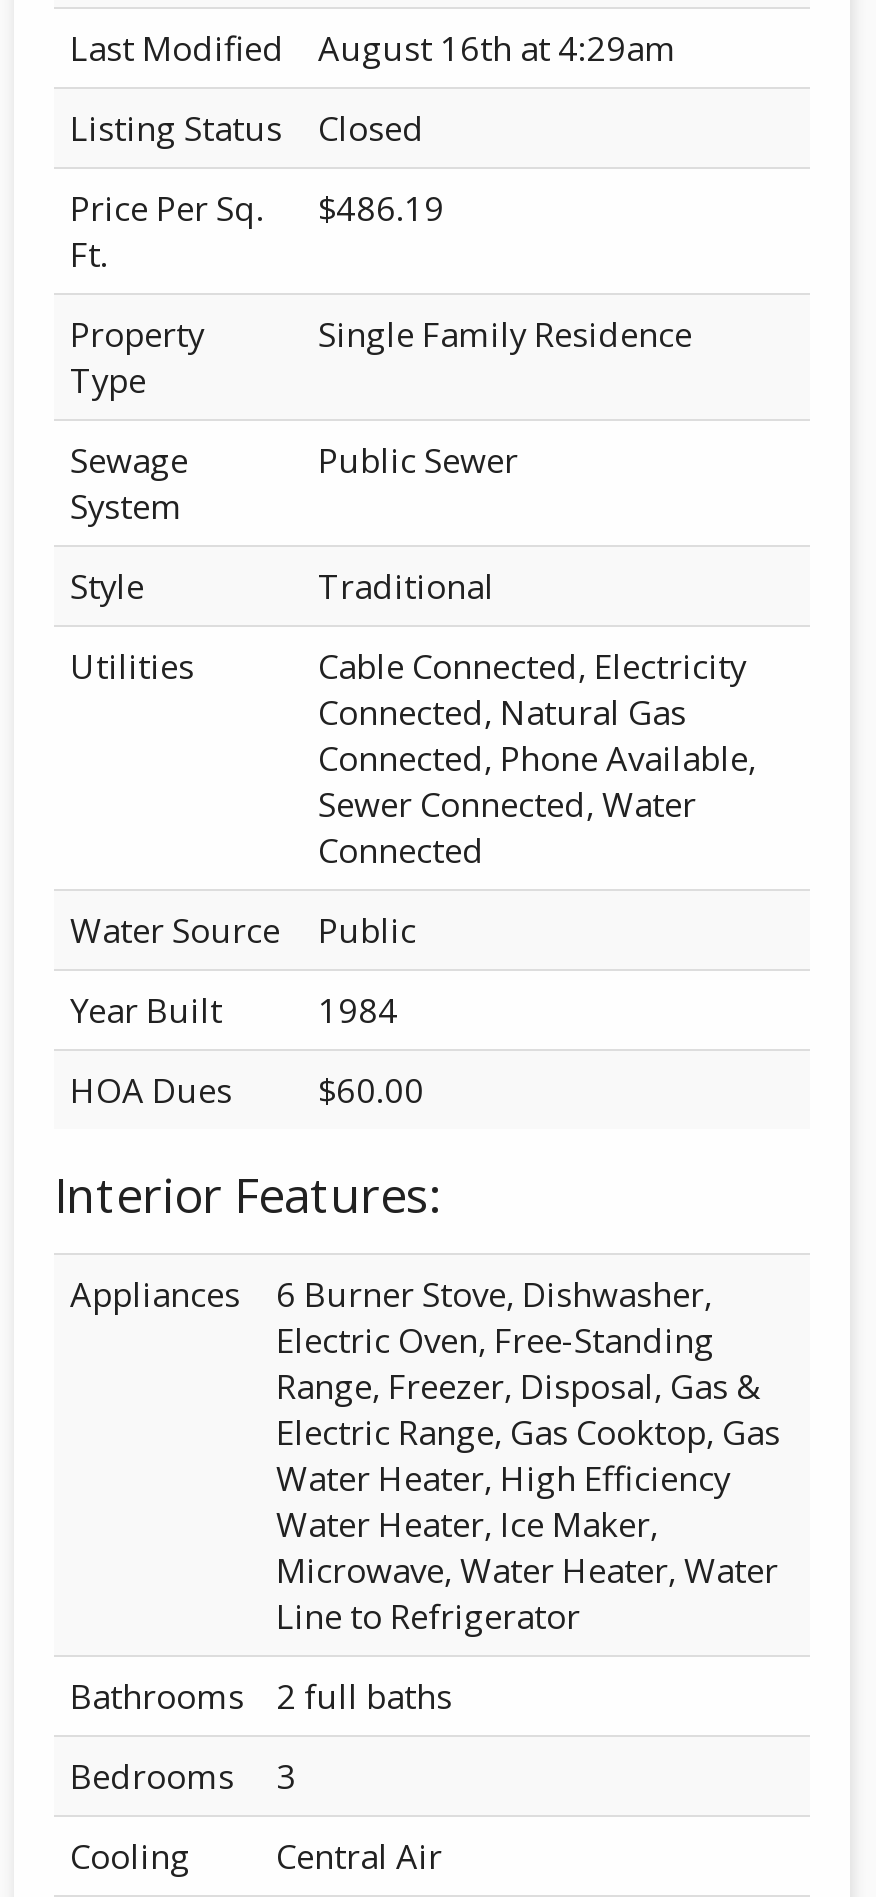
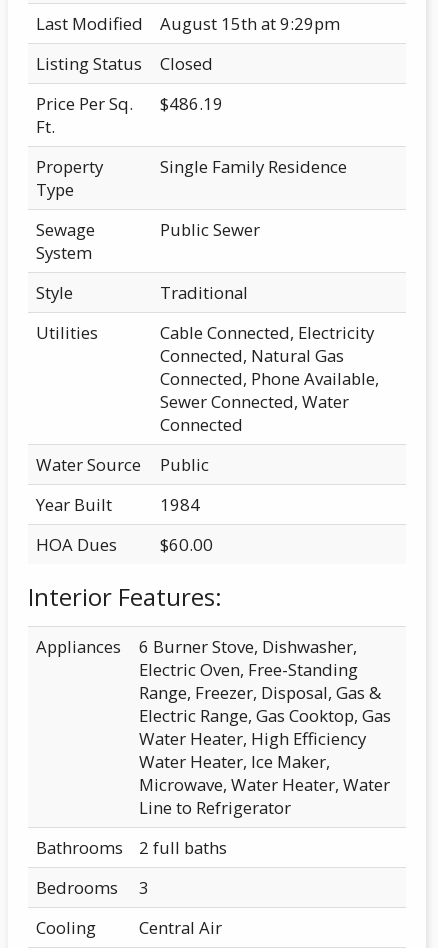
- August 16th at 4:29am
+ August 15th at 9:29pm
